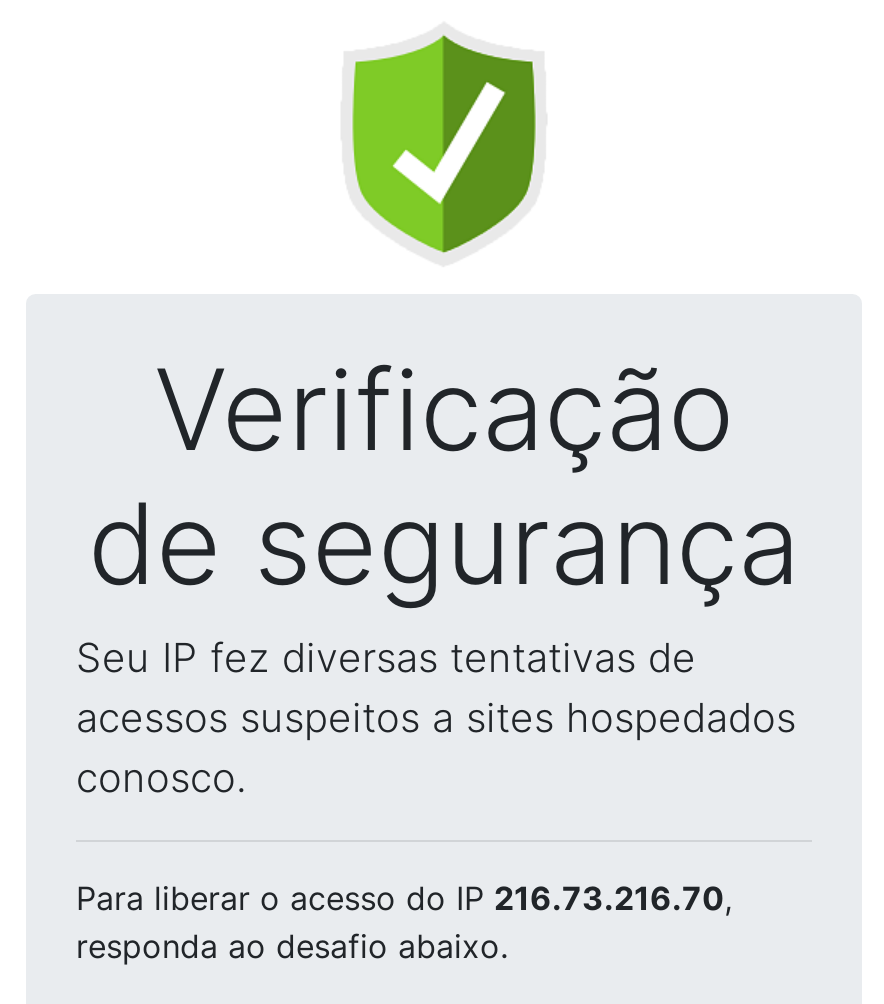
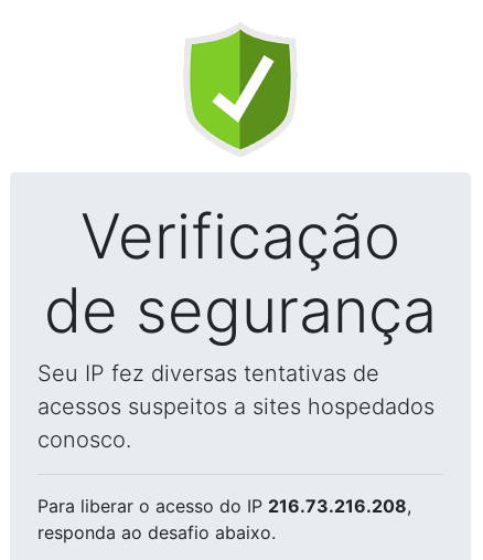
- Para liberar o acesso do IP 216.73.216.70,
+ Para liberar o acesso do IP 216.73.216.208,
